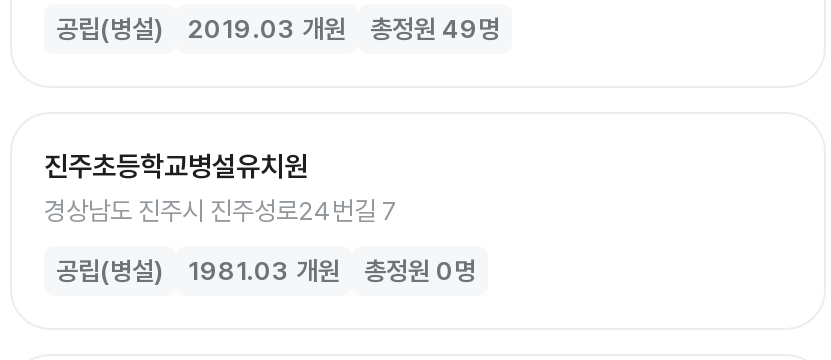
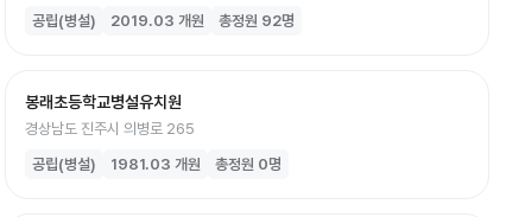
- 공립(병설) 2019.03 개원 총정원 49명
+ 공립(병설) 2019.03 개원 총정원 92명

- 진주초등학교병설유치원
- 경상남도 진주시 진주성로24번길 7
+ 봉래초등학교병설유치원
+ 경상남도 진주시 의병로 265
